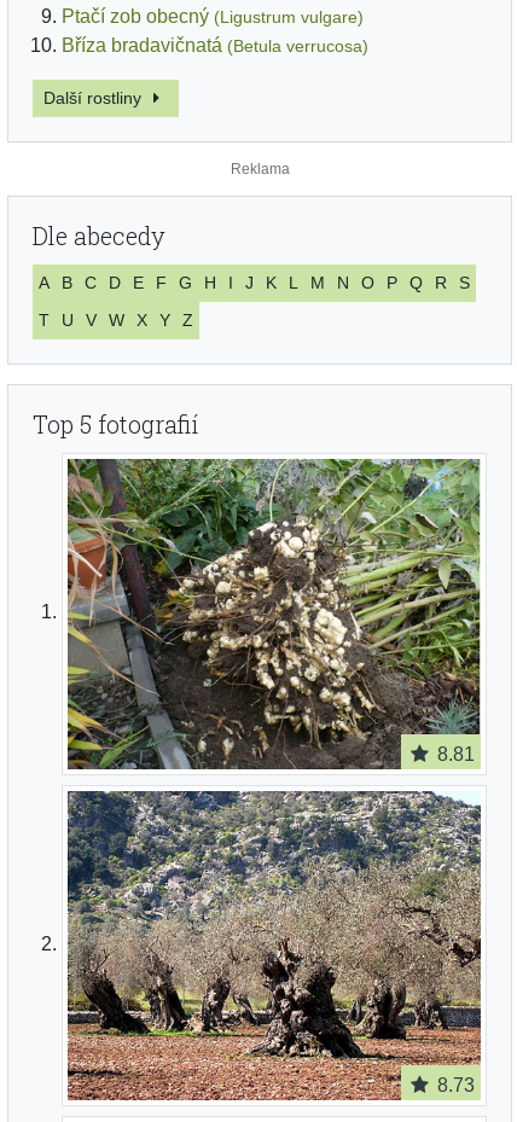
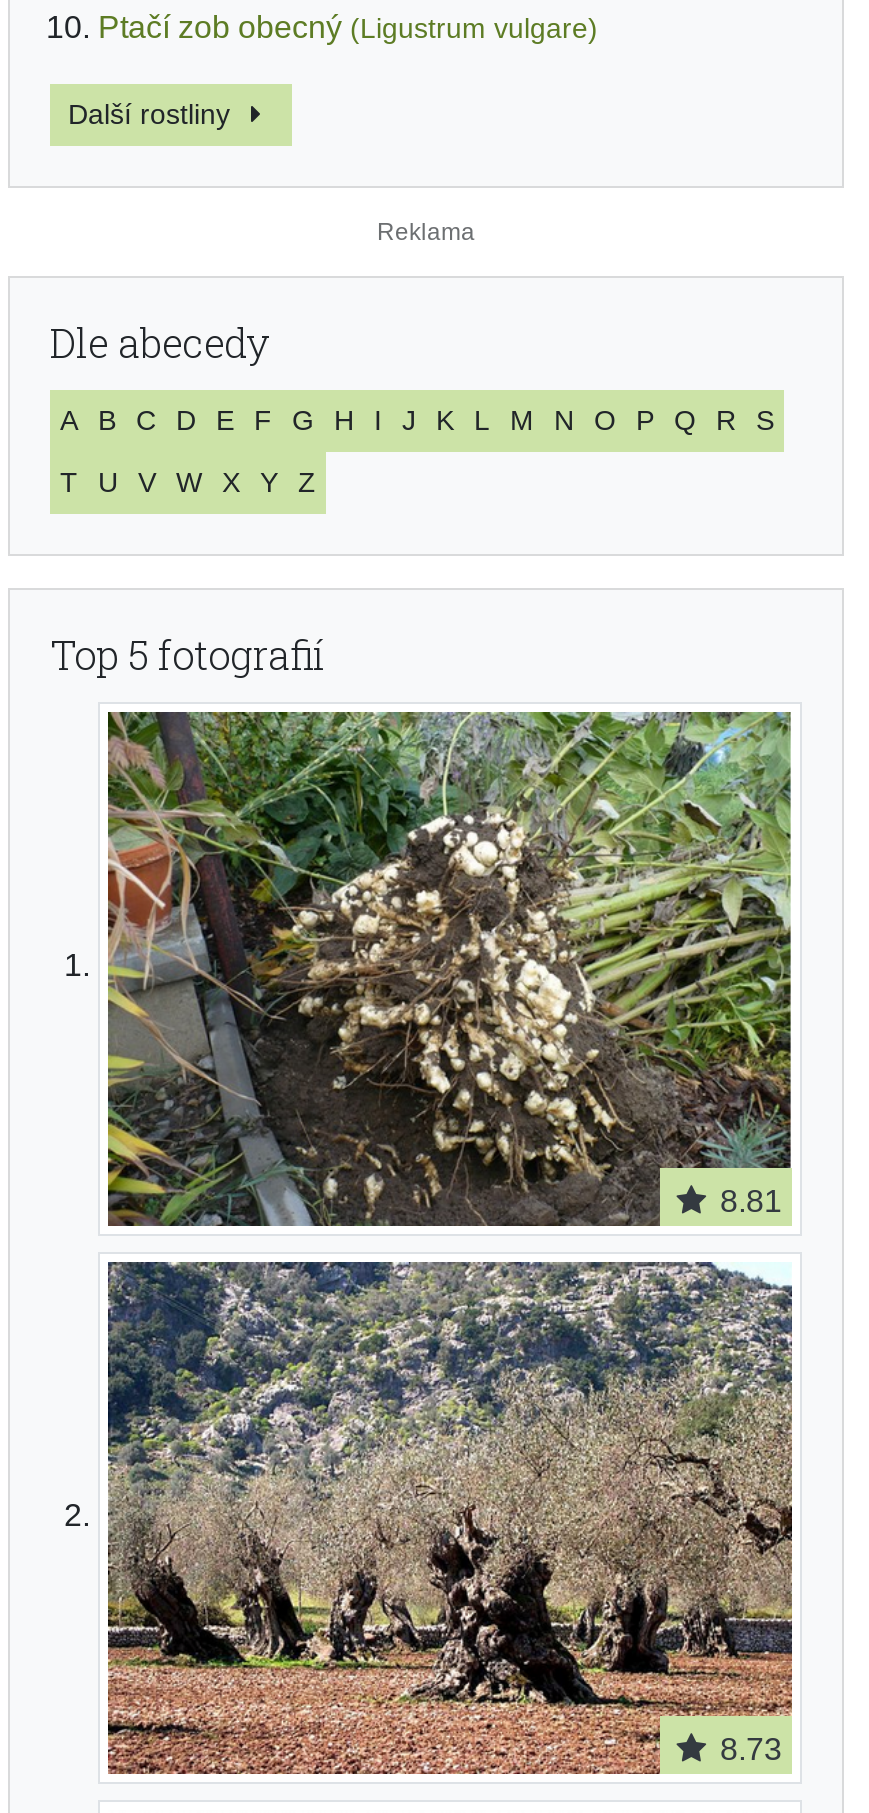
- Bříza bradavičnatá (Betula verrucosa)
